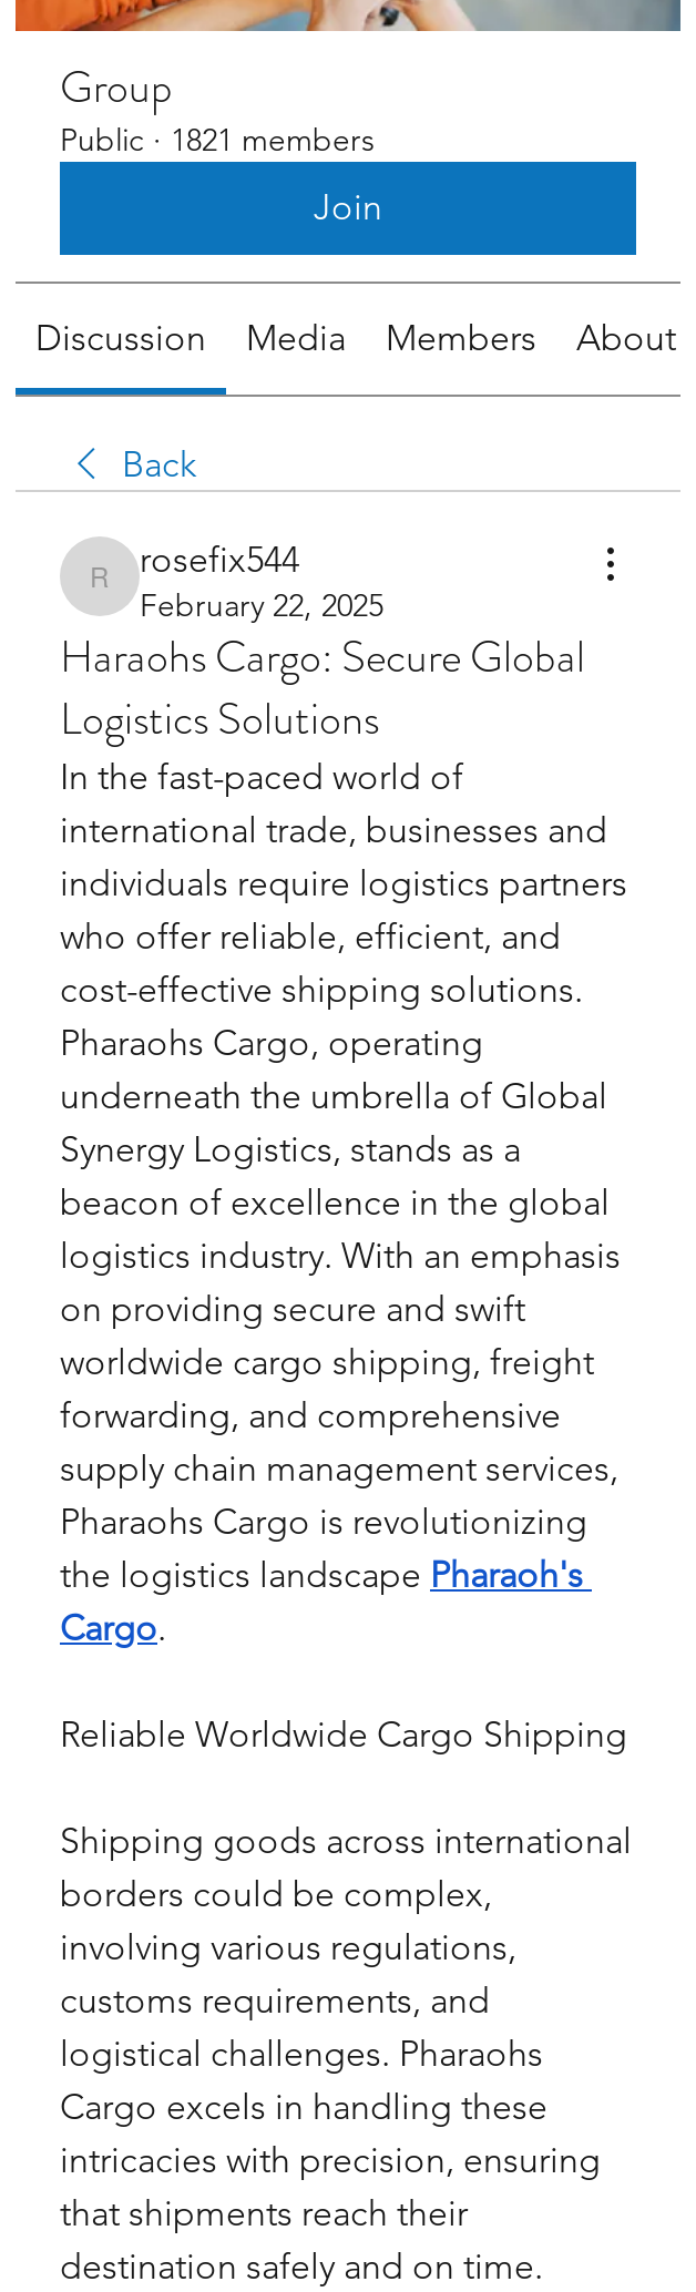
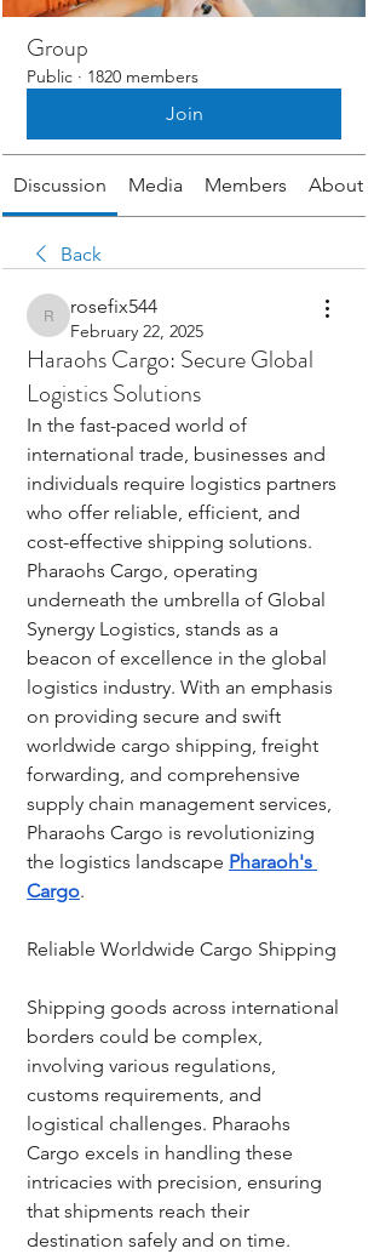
- Public · 1821 members
+ Public · 1820 members
